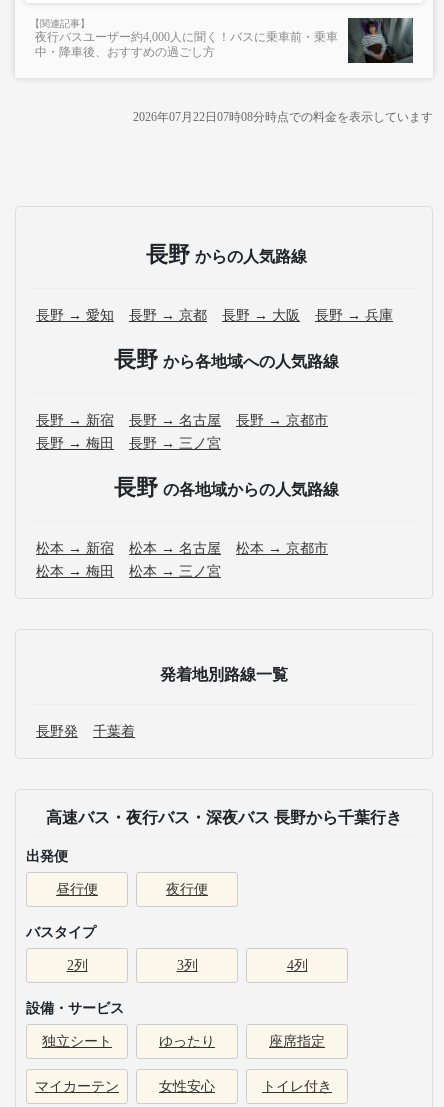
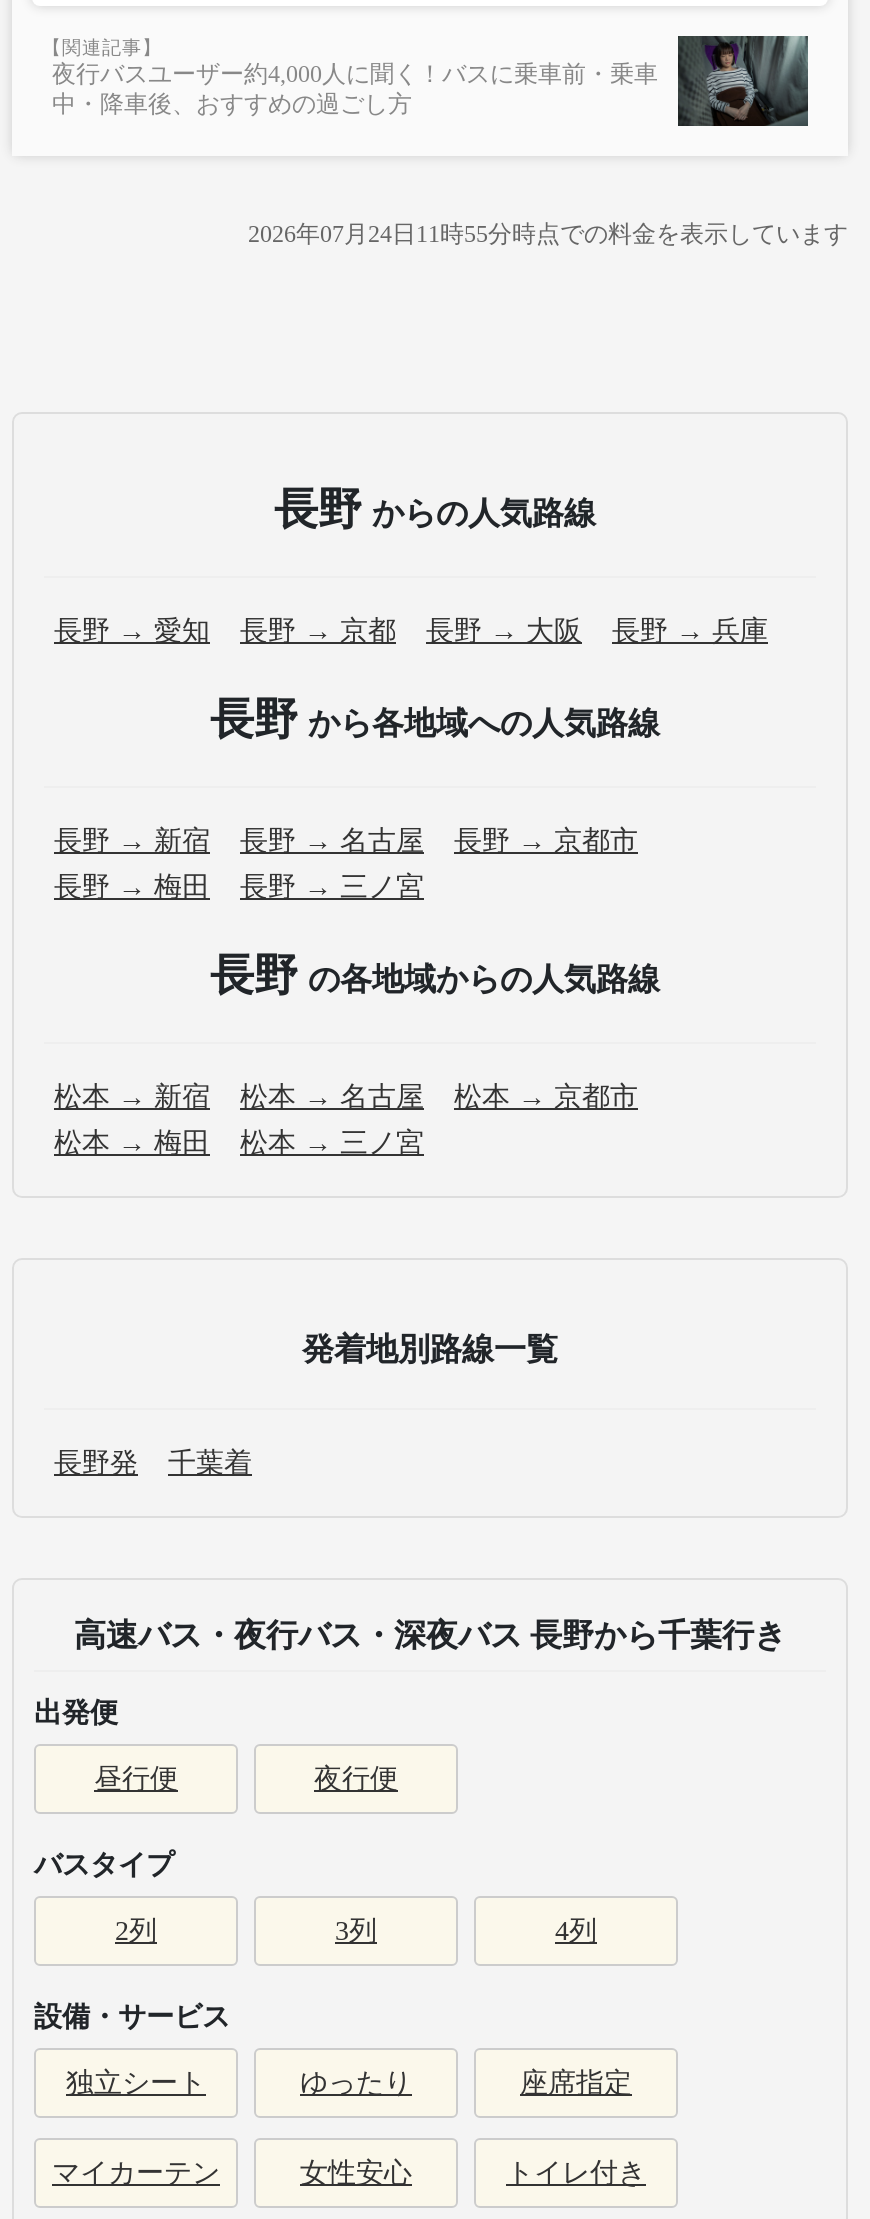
- 2026年07月22日07時08分時点での料金を表示しています
+ 2026年07月24日11時55分時点での料金を表示しています
